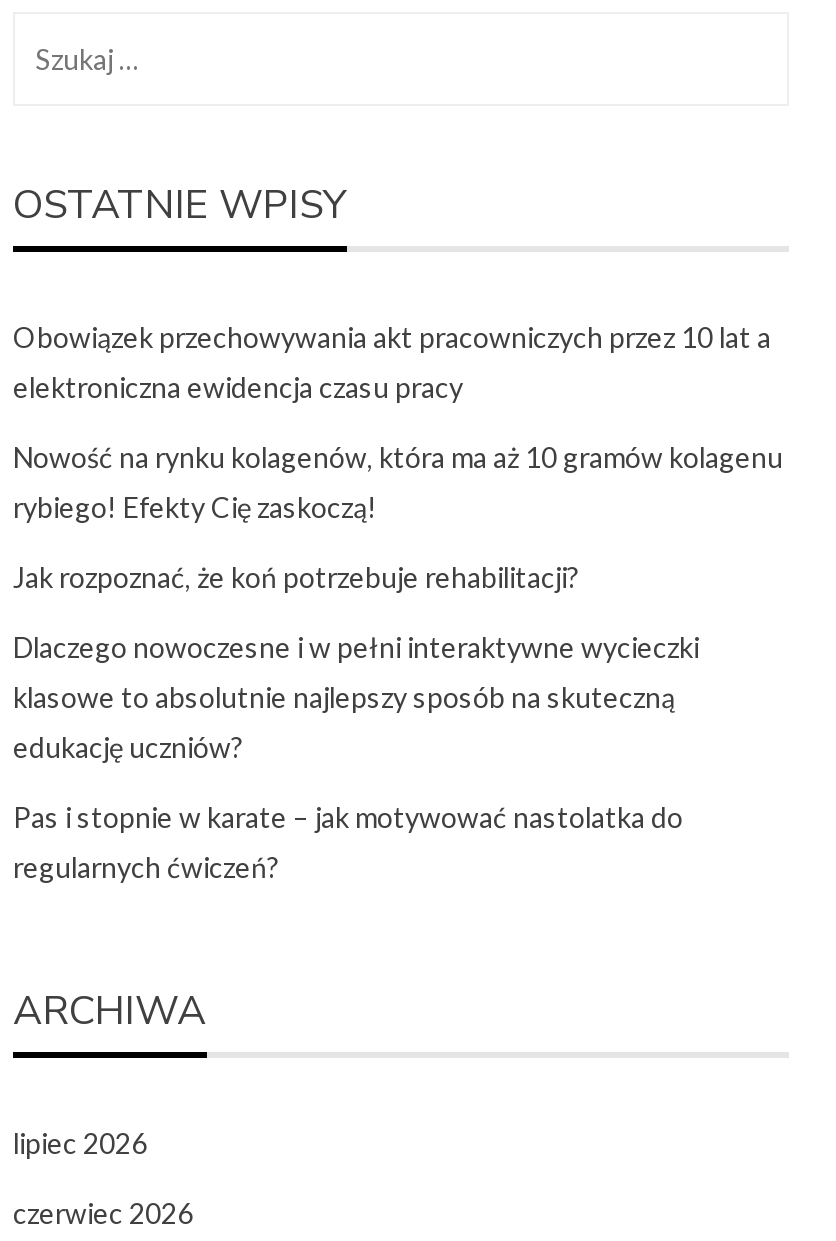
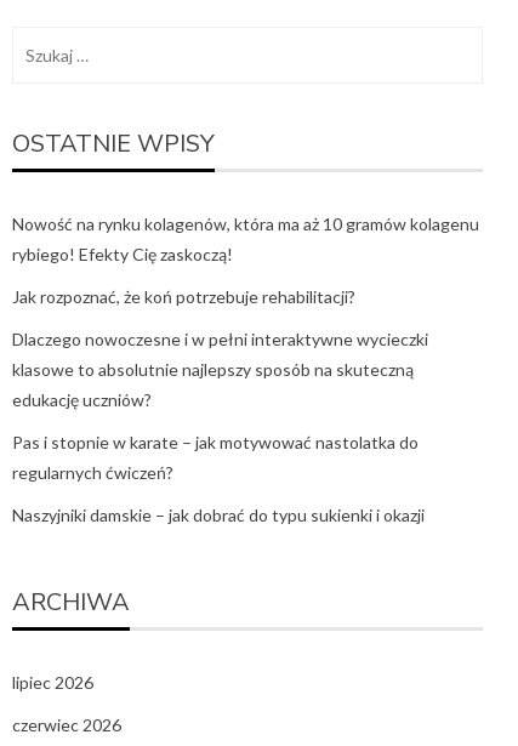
- Obowiązek przechowywania akt pracowniczych przez 10 lat a
- elektroniczna ewidencja czasu pracy

moved up: Nowość na rynku kolagenów, która ma aż 10 gramów kolagenu | rybiego! Efekty Cię zaskoczą! | Jak rozpoznać, że koń potrzebuje rehabilitacji? | Dlaczego nowoczesne i w pełni interaktywne wycieczki | klasowe to absolutnie najlepszy sposób na skuteczną | edukację uczniów? | Pas i stopnie w karate – jak motywować nastolatka do | regularnych ćwiczeń?

+ Naszyjniki damskie – jak dobrać do typu sukienki i okazji
